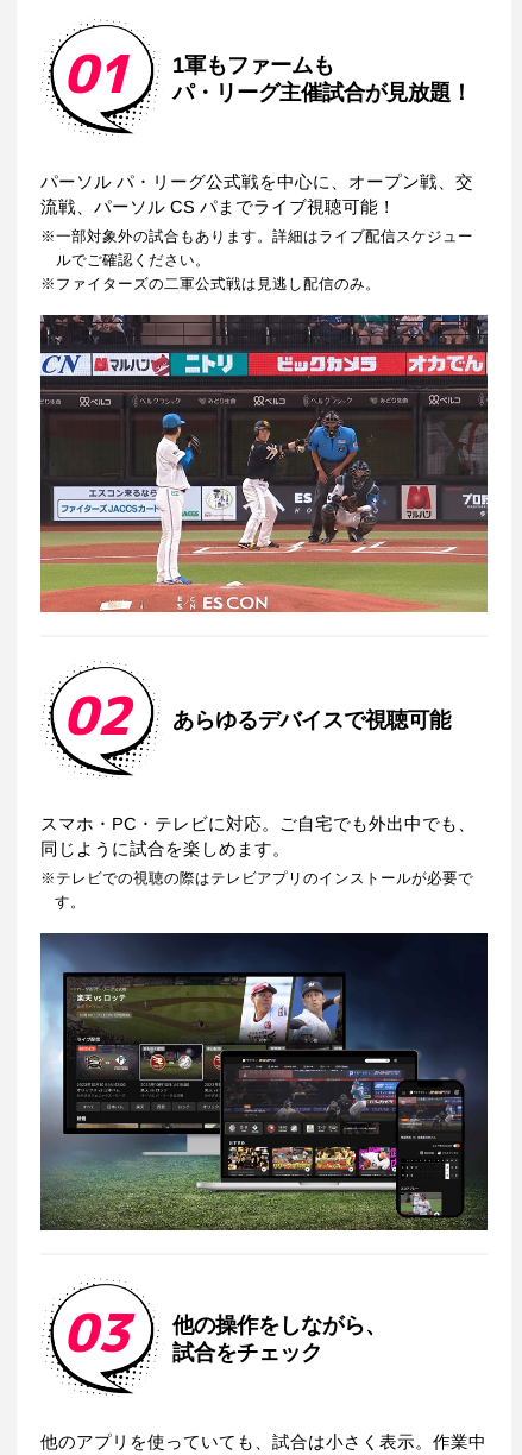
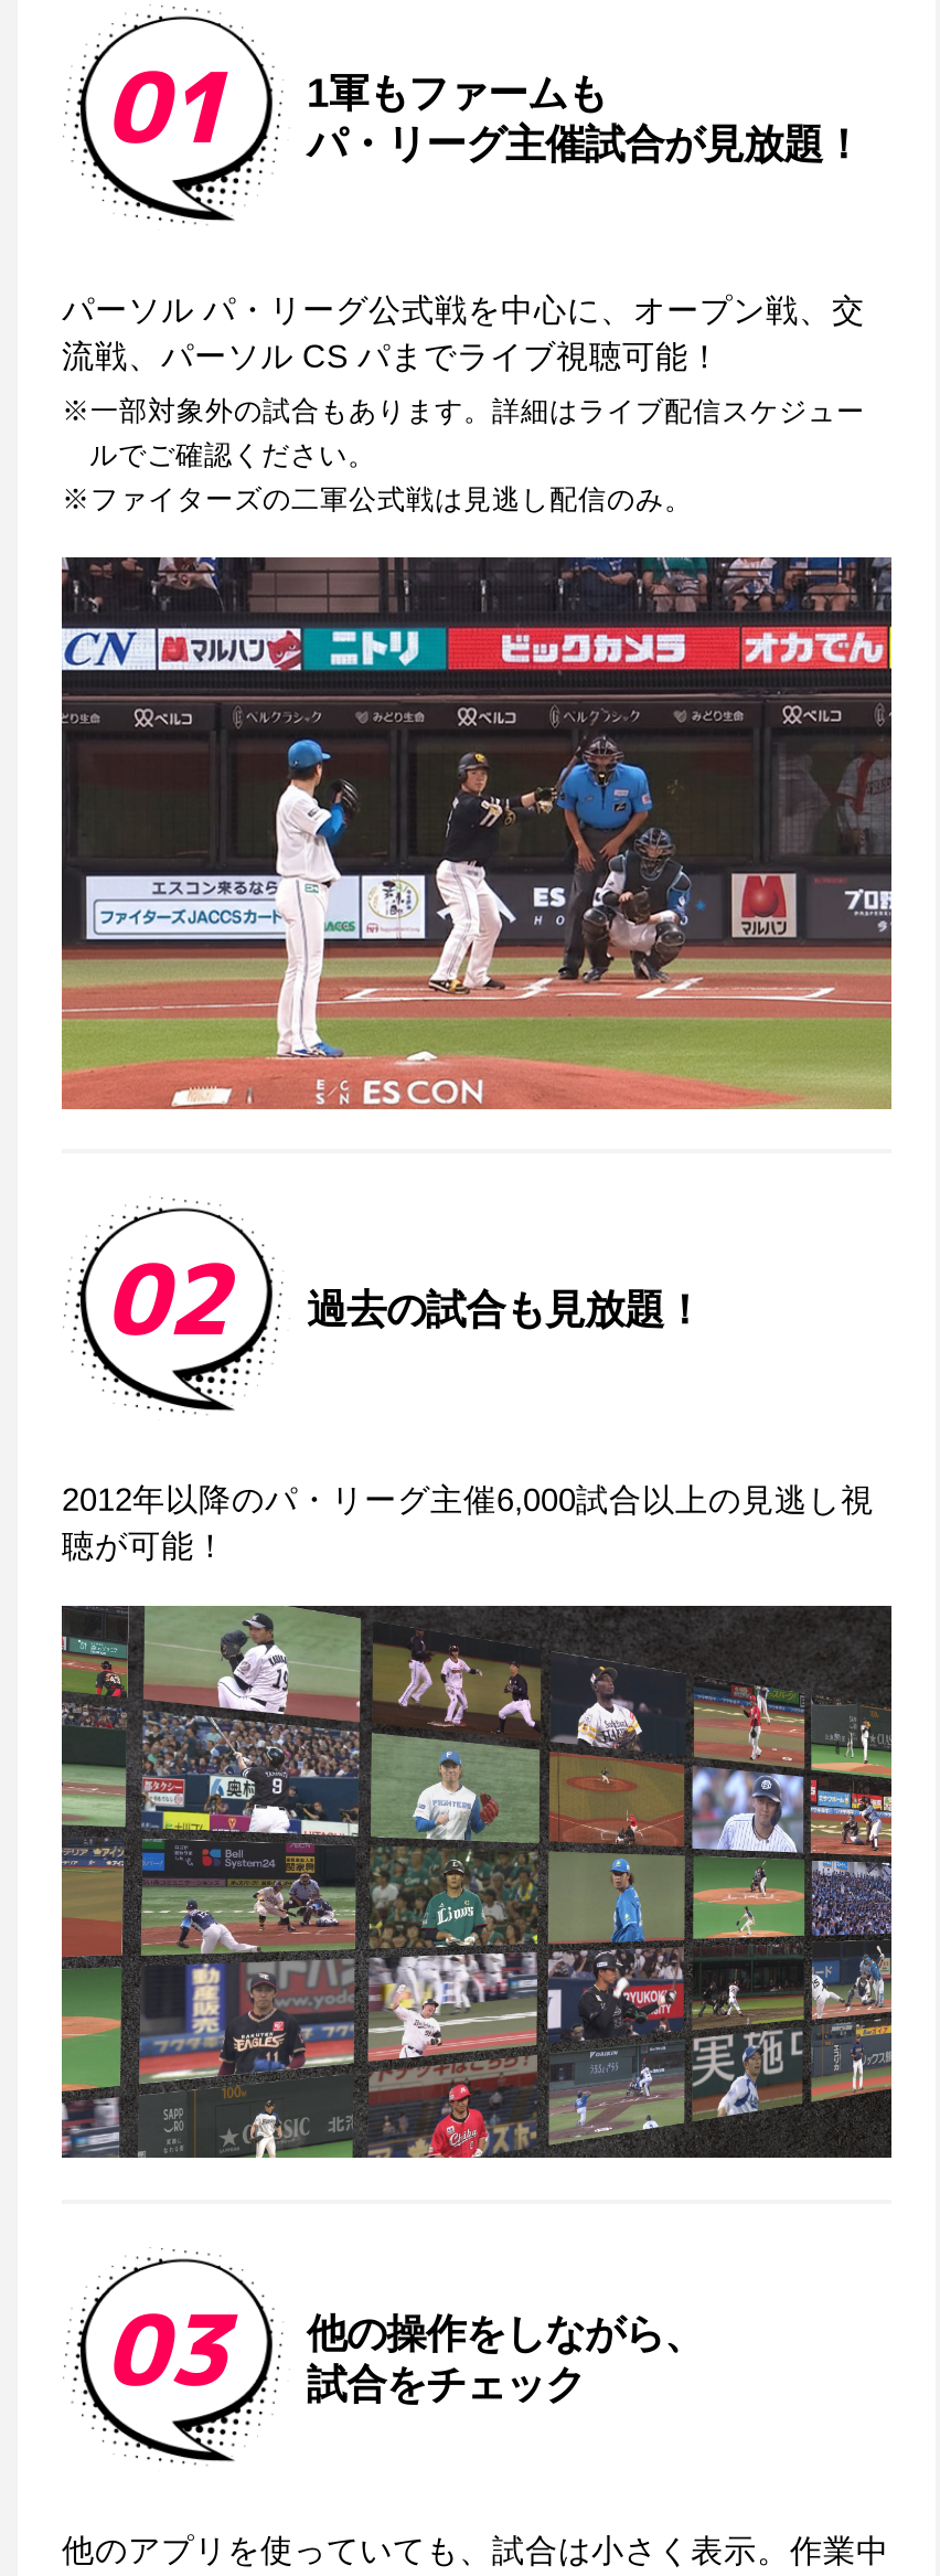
- あらゆるデバイスで視聴可能
+ 過去の試合も見放題！

- スマホ・PC・テレビに対応。ご自宅でも外出中でも、
- 同じように試合を楽しめます。
- テレビでの視聴の際はテレビアプリのインストールが必要で
- す。
+ 2012年以降のパ・リーグ主催6,000試合以上の見逃し視
+ 聴が可能！

- [image]
+ [image]
